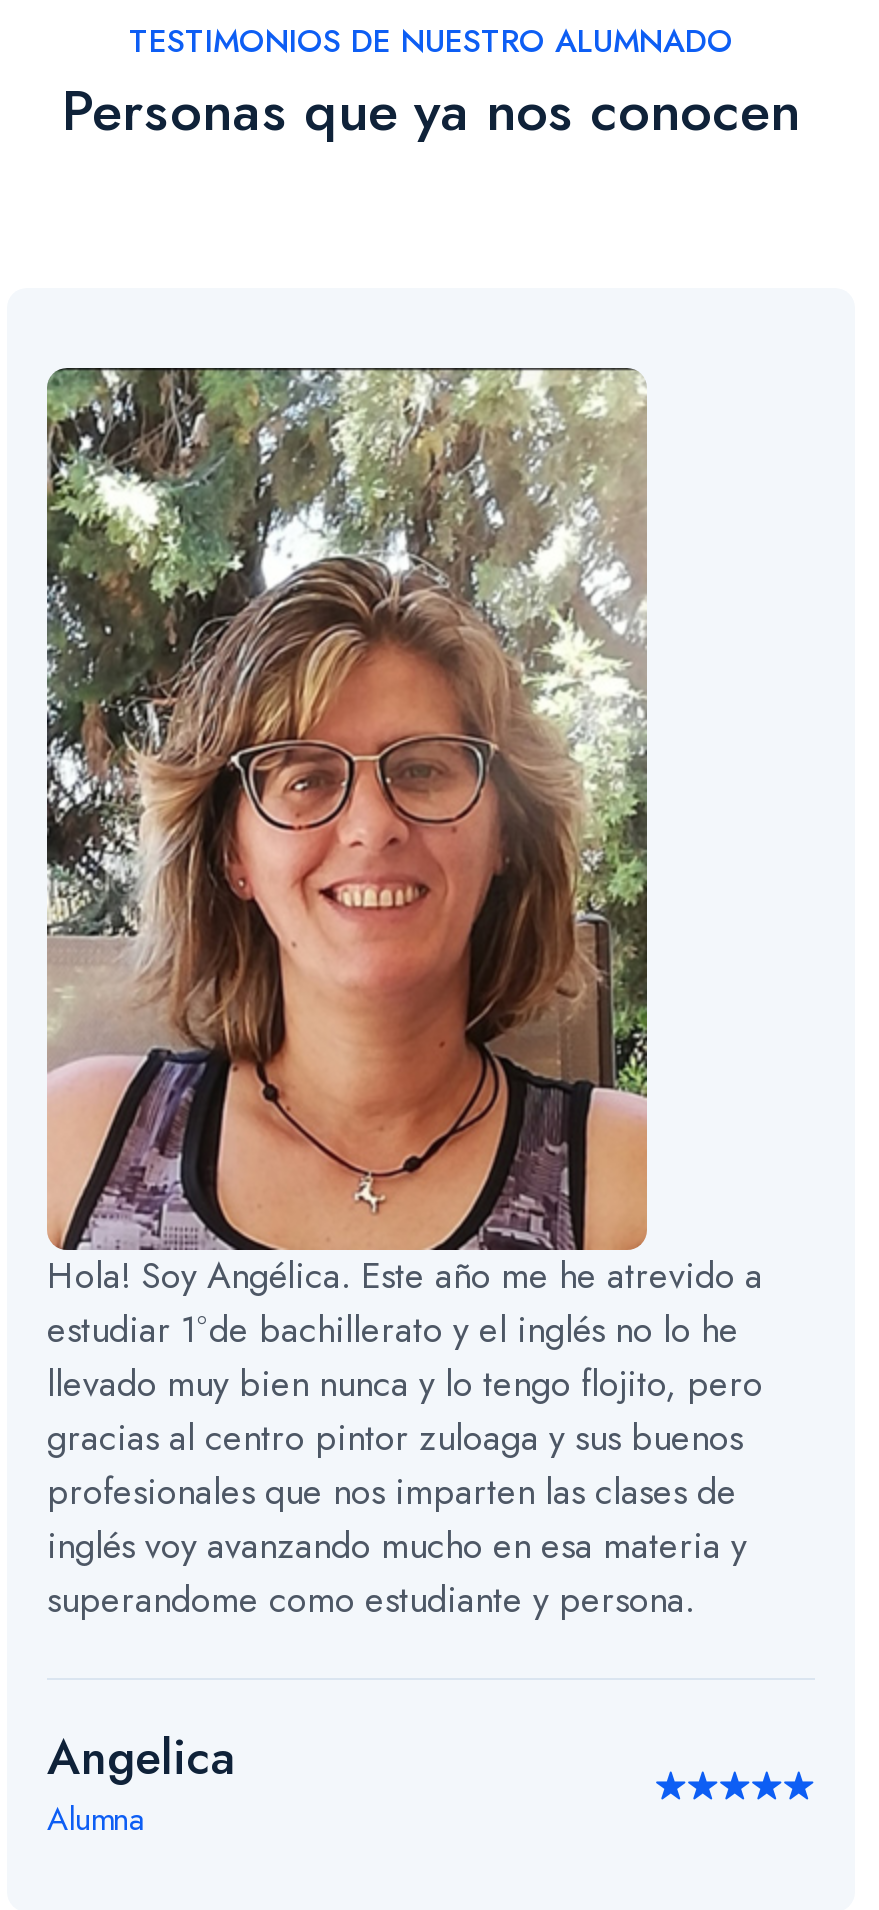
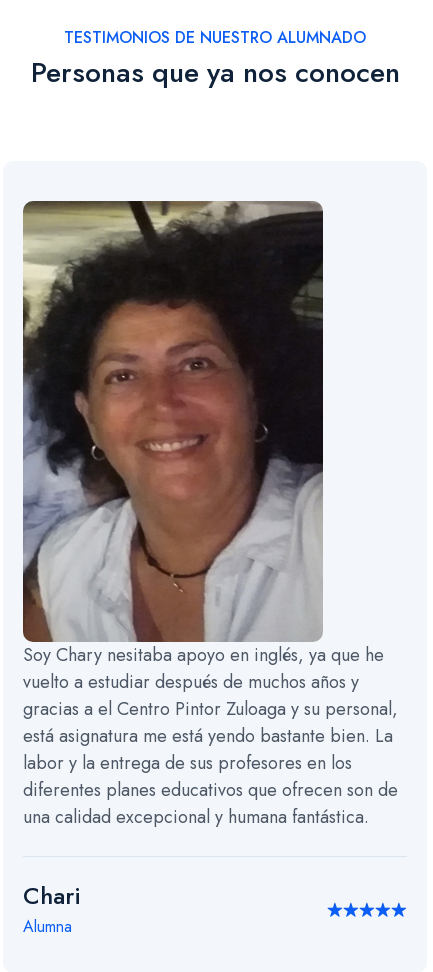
- [image]
- Hola! Soy Angélica. Este año me he atrevido a
- estudiar 1°de bachillerato y el inglés no lo he
- llevado muy bien nunca y lo tengo flojito, pero
- gracias al centro pintor zuloaga y sus buenos
- profesionales que nos imparten las clases de
- inglés voy avanzando mucho en esa materia y
- superandome como estudiante y persona.
+ [image]
+ Soy Chary nesitaba apoyo en inglés, ya que he
+ vuelto a estudiar después de muchos años y
+ gracias a el Centro Pintor Zuloaga y su personal,
+ está asignatura me está yendo bastante bien. La
+ labor y la entrega de sus profesores en los
+ diferentes planes educativos que ofrecen son de
+ una calidad excepcional y humana fantástica.

- Angelica
+ Chari
